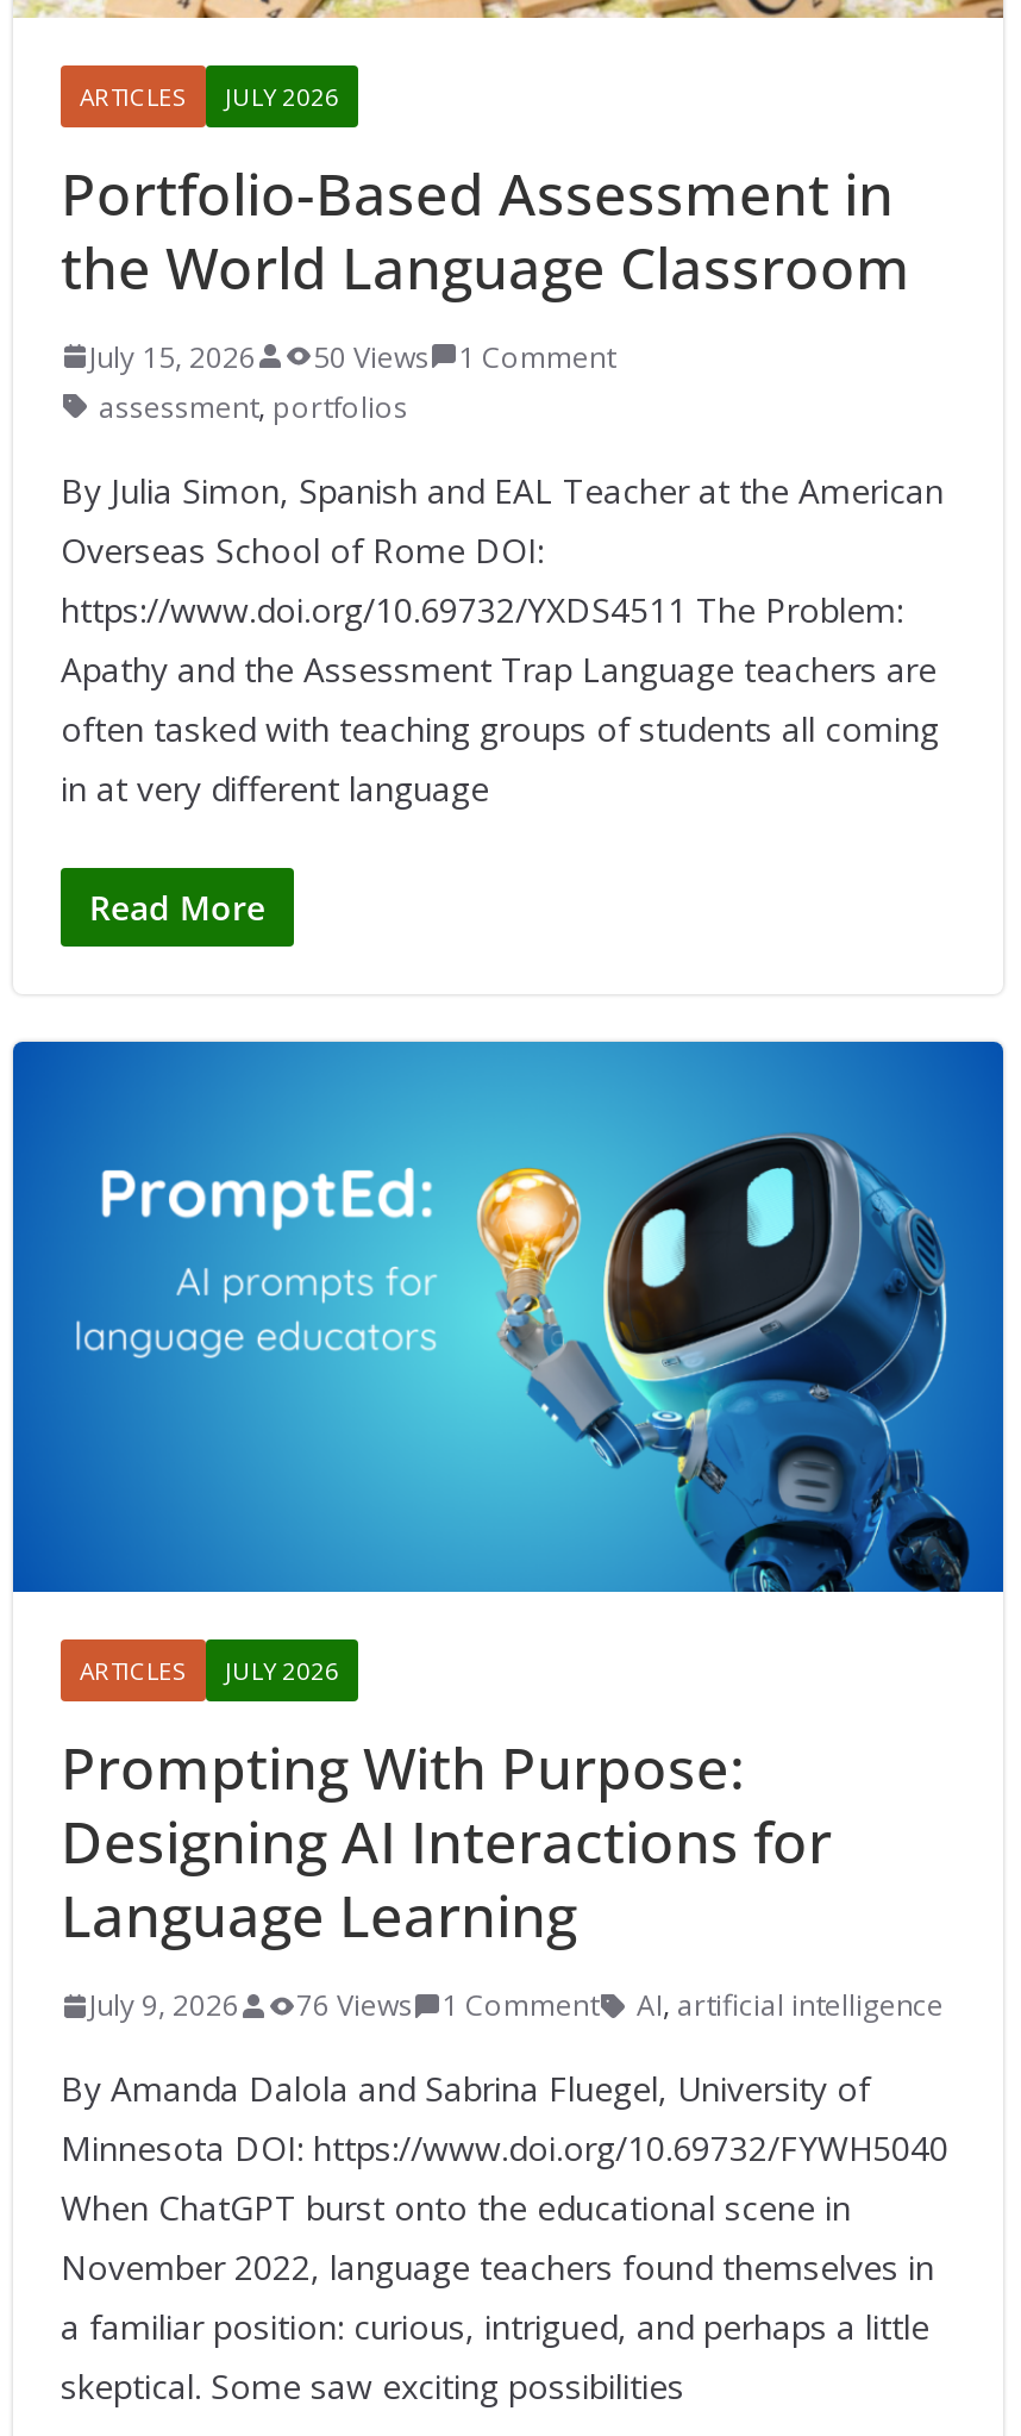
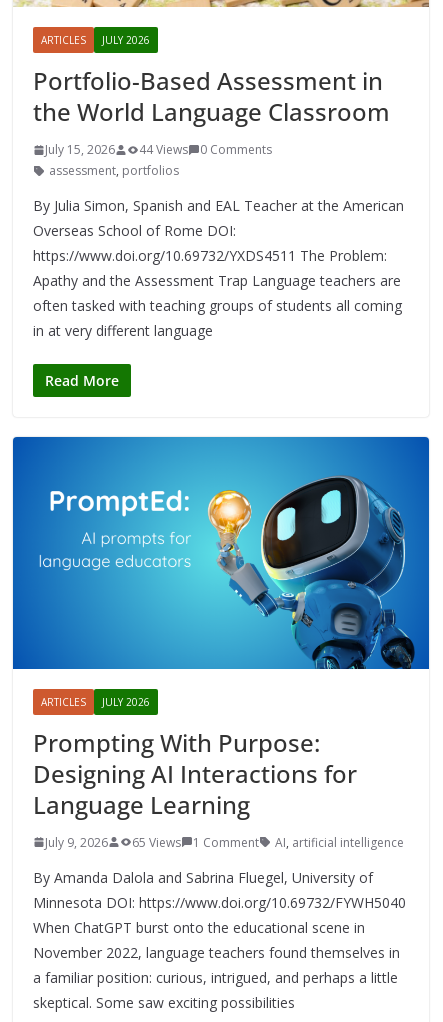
- 50 Views
- 1 Comment
+ 44 Views
+ 0 Comments

- July 9, 2026 76 Views 1 Comment AI, artificial intelligence
+ July 9, 2026 65 Views 1 Comment AI, artificial intelligence
